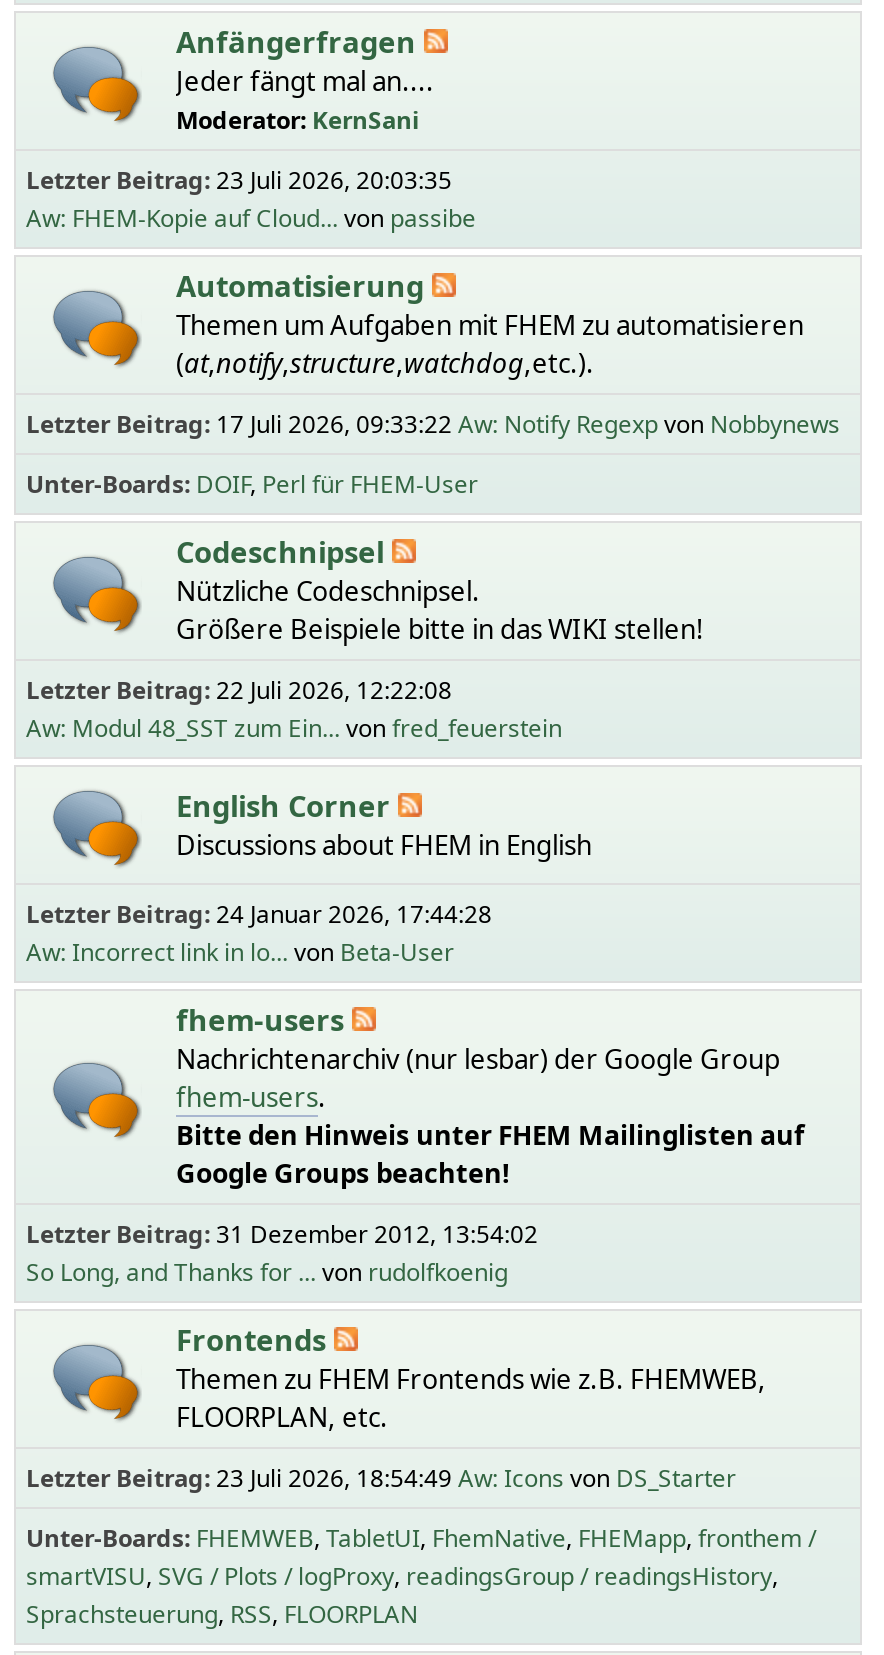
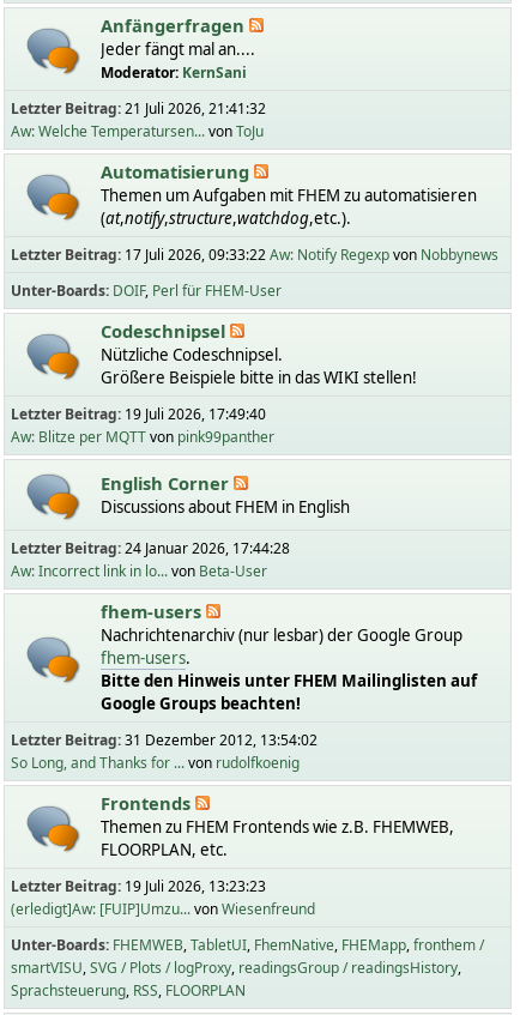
- Letzter Beitrag: 23 Juli 2026, 20:03:35
- Aw: FHEM-Kopie auf Cloud... von passibe
+ Letzter Beitrag: 21 Juli 2026, 21:41:32
+ Aw: Welche Temperatursen... von ToJu

- Letzter Beitrag: 22 Juli 2026, 12:22:08
- Aw: Modul 48_SST zum Ein... von fred_feuerstein
+ Letzter Beitrag: 19 Juli 2026, 17:49:40
+ Aw: Blitze per MQTT von pink99panther

- Letzter Beitrag: 23 Juli 2026, 18:54:49 Aw: Icons von DS_Starter
+ Letzter Beitrag: 19 Juli 2026, 13:23:23
+ (erledigt]Aw: [FUIP]Umzu... von Wiesenfreund
